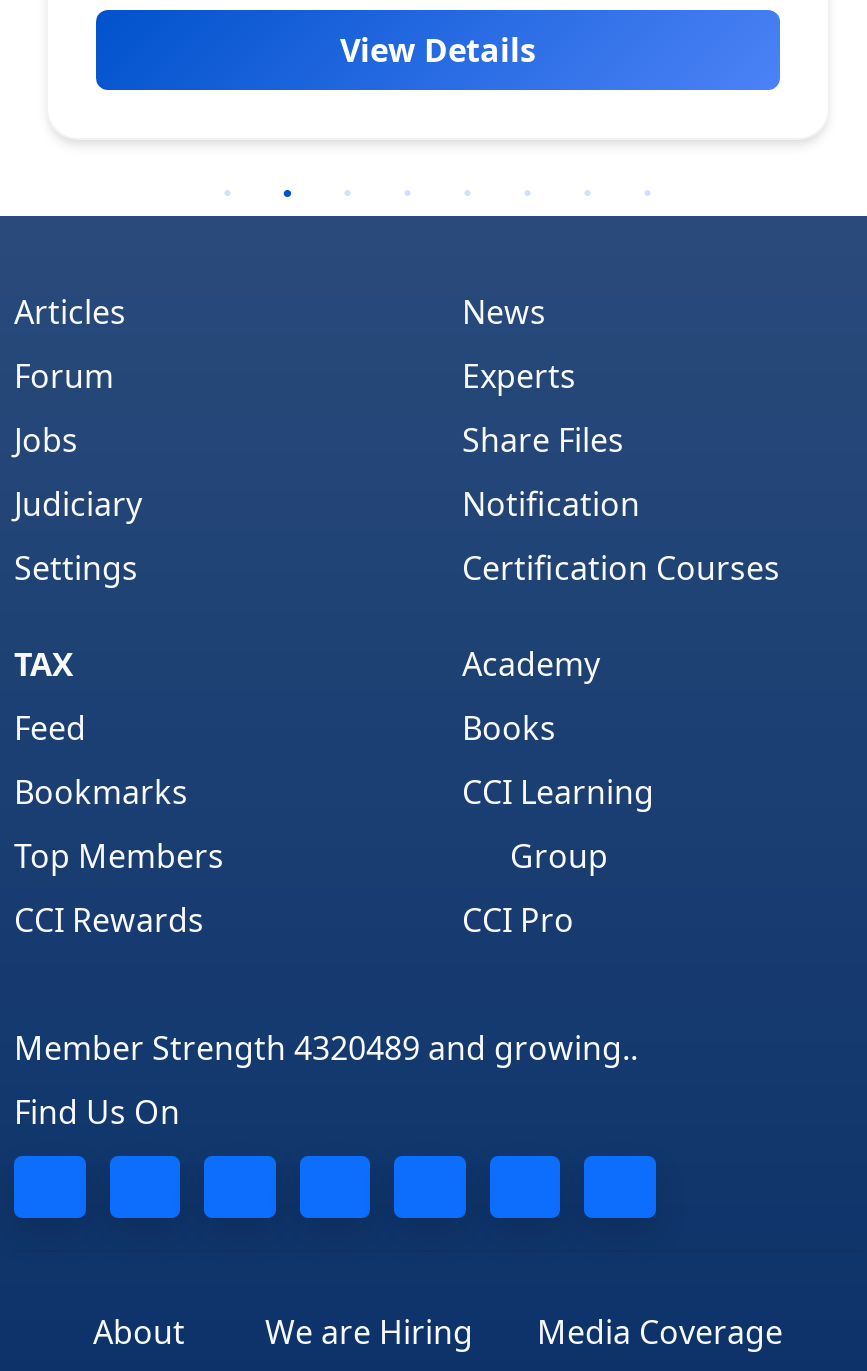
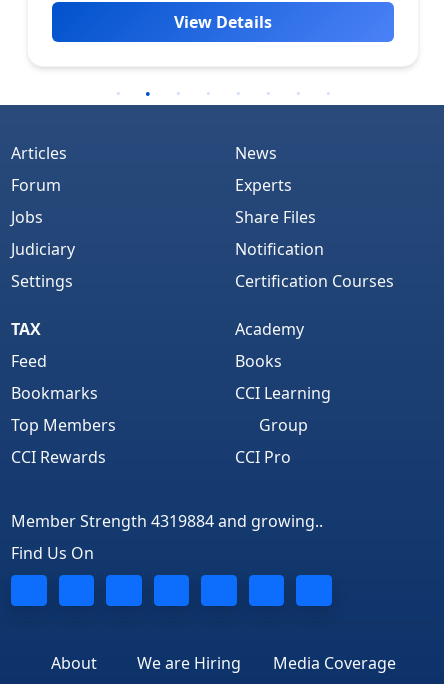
- Member Strength 4320489 and growing..
+ Member Strength 4319884 and growing..
